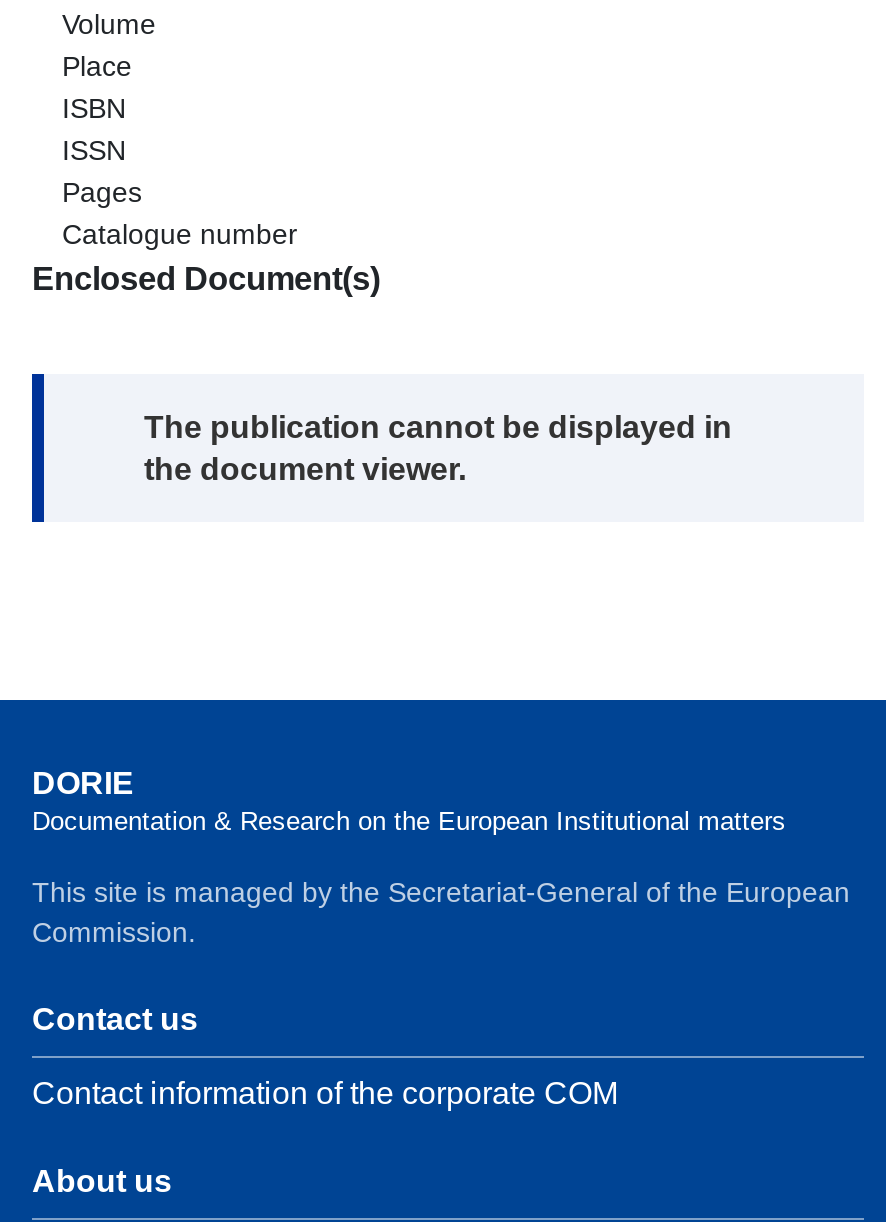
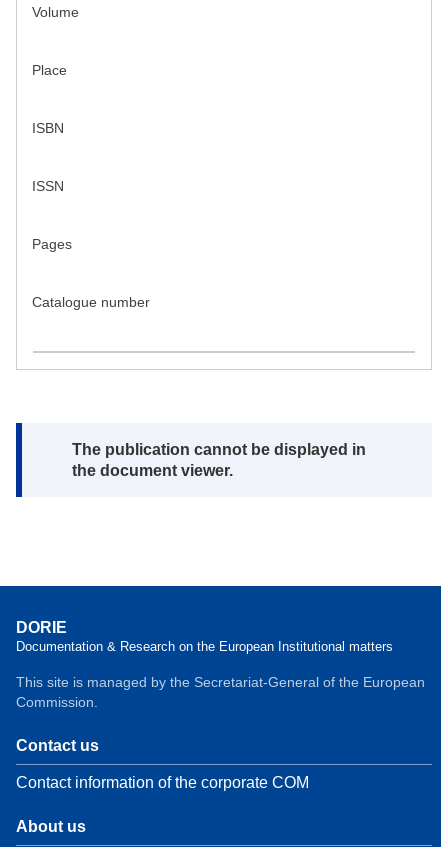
- Enclosed Document(s)
